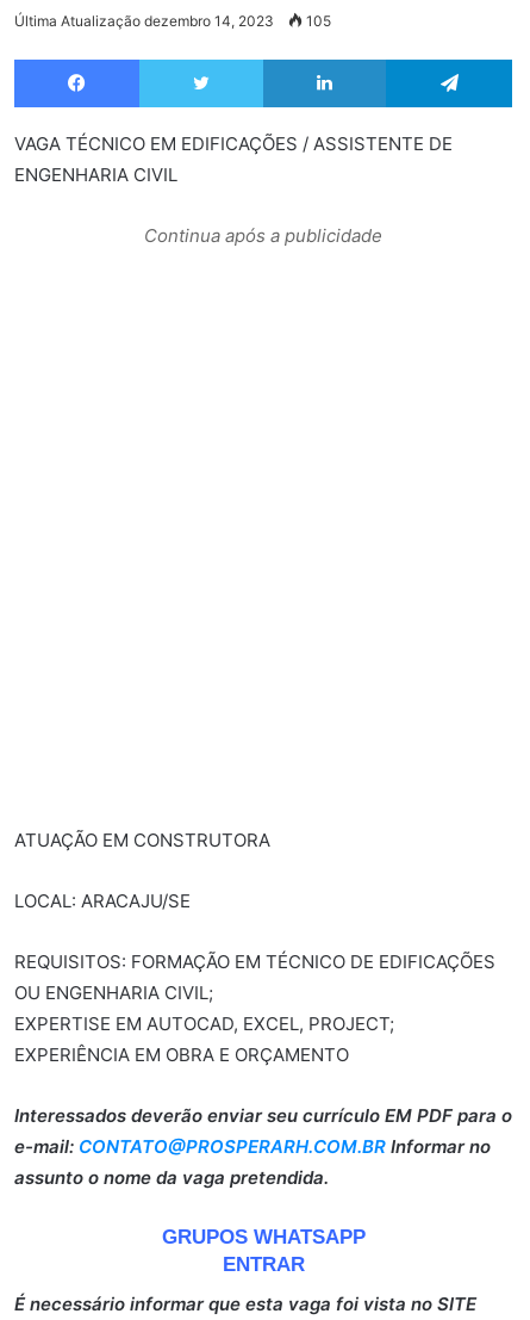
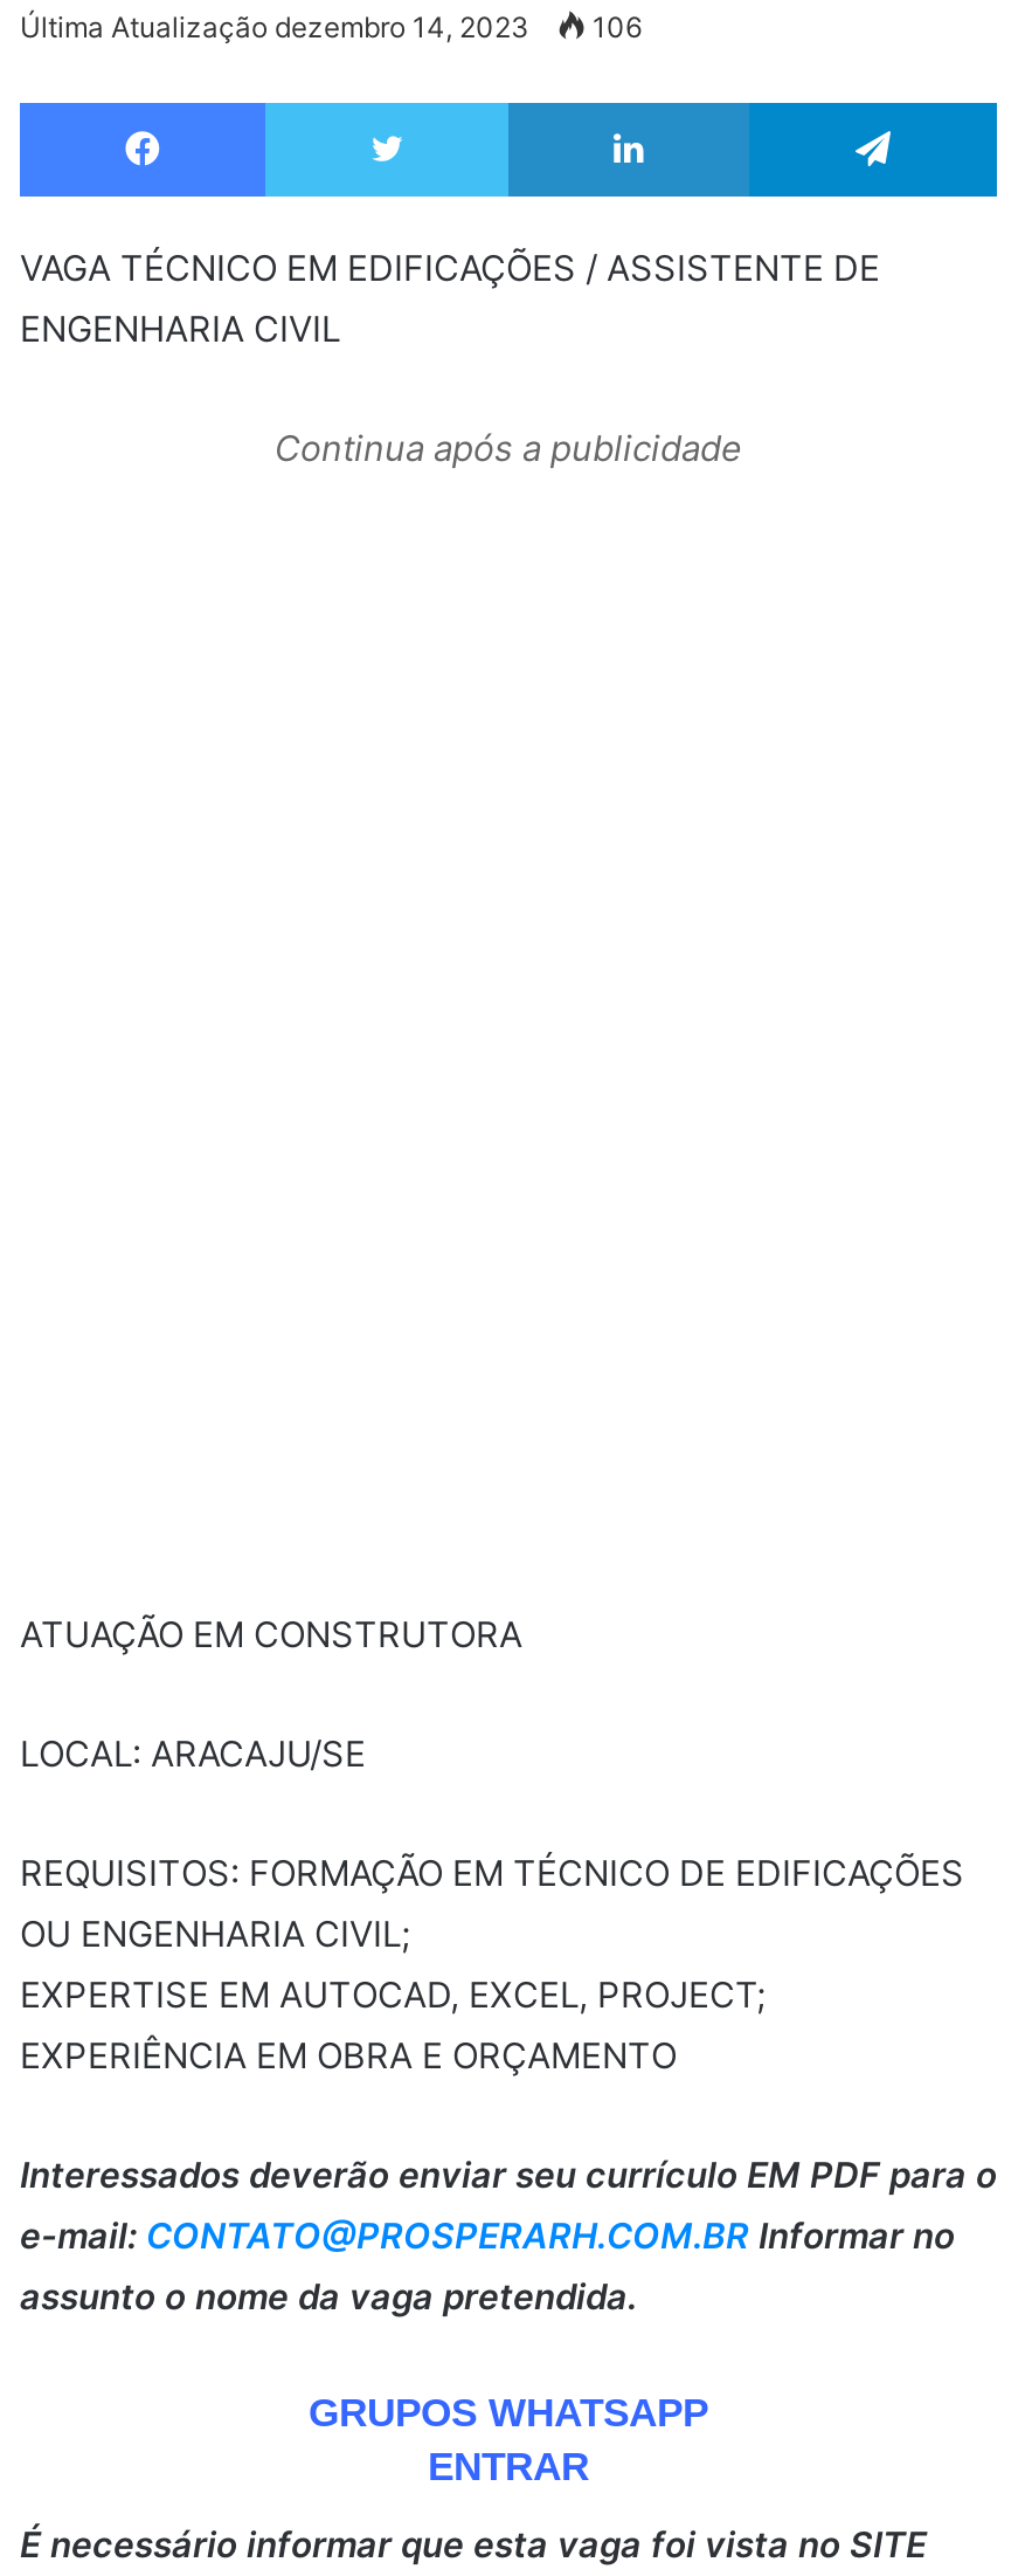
- Última Atualização dezembro 14, 2023 105
+ Última Atualização dezembro 14, 2023 106
